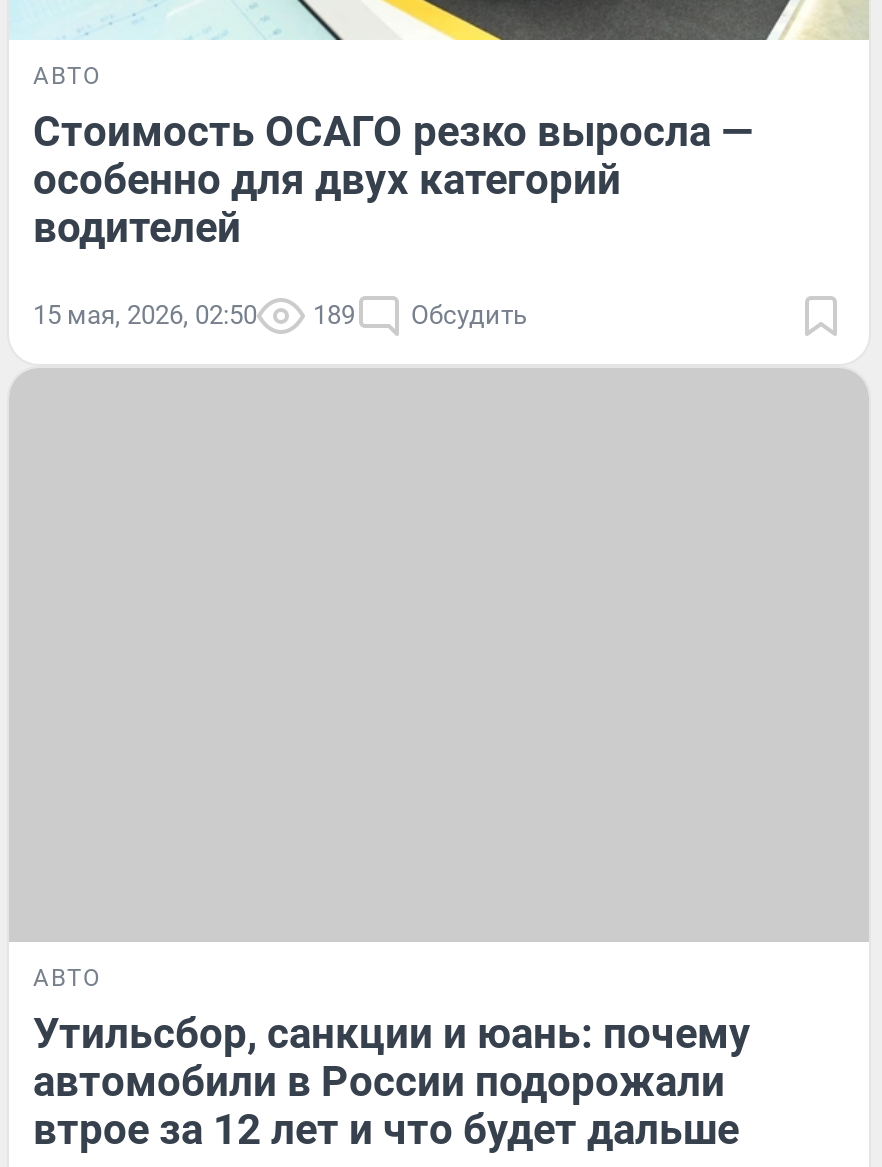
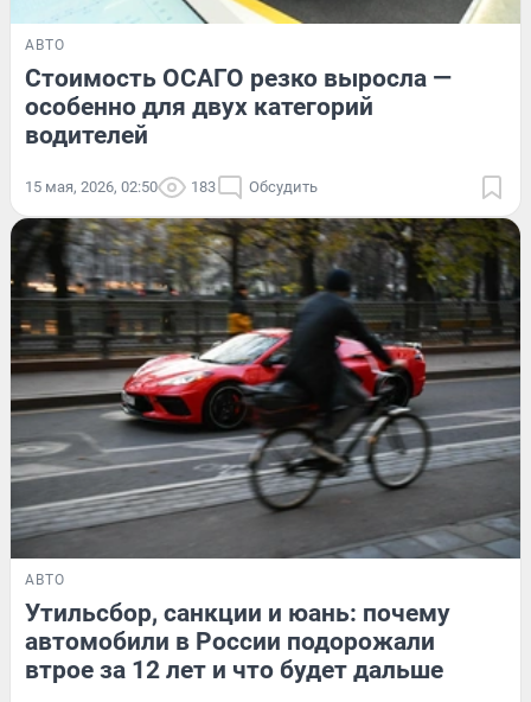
- 15 мая, 2026, 02:50 189 Обсудить
+ 15 мая, 2026, 02:50 183 Обсудить

+ [image]
